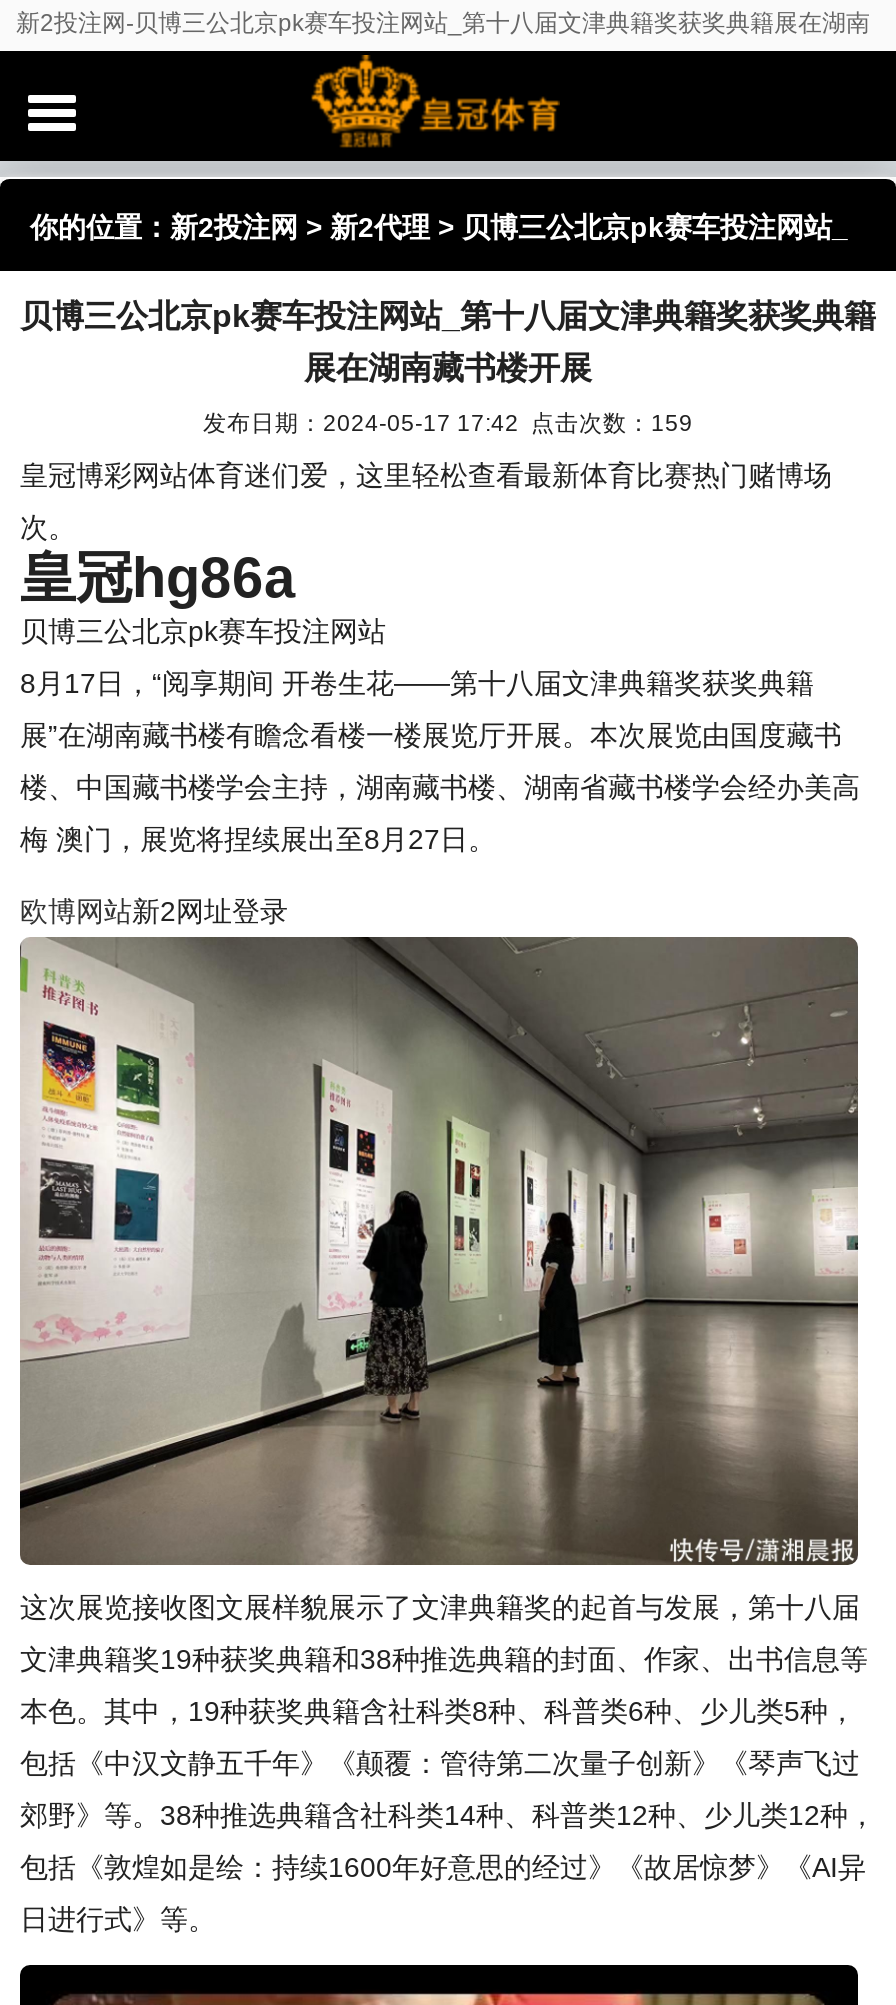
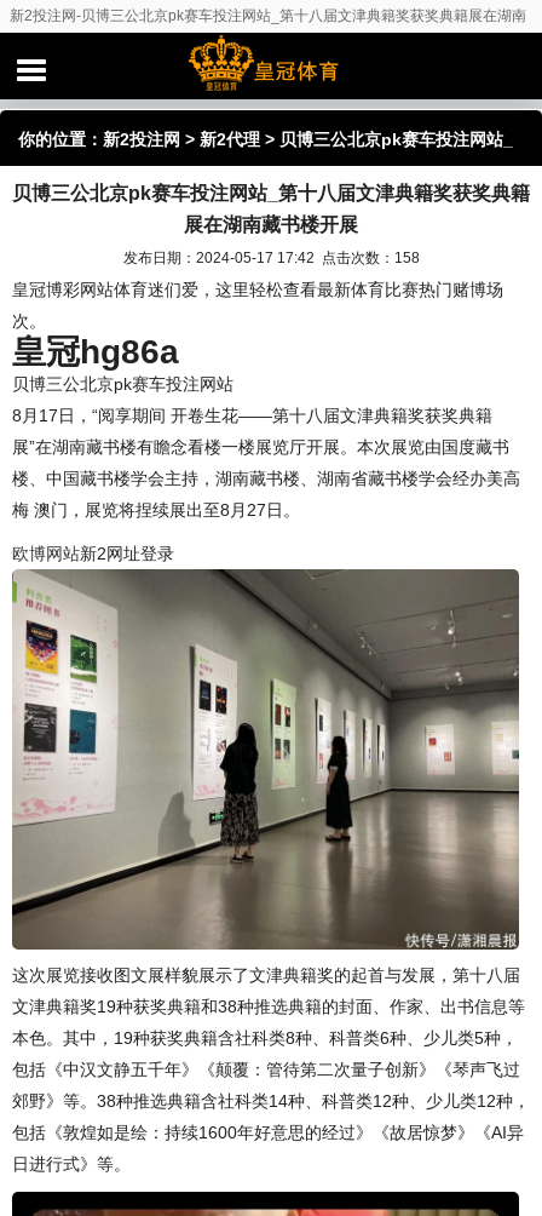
- 发布日期：2024-05-17 17:42 点击次数：159
+ 发布日期：2024-05-17 17:42 点击次数：158
